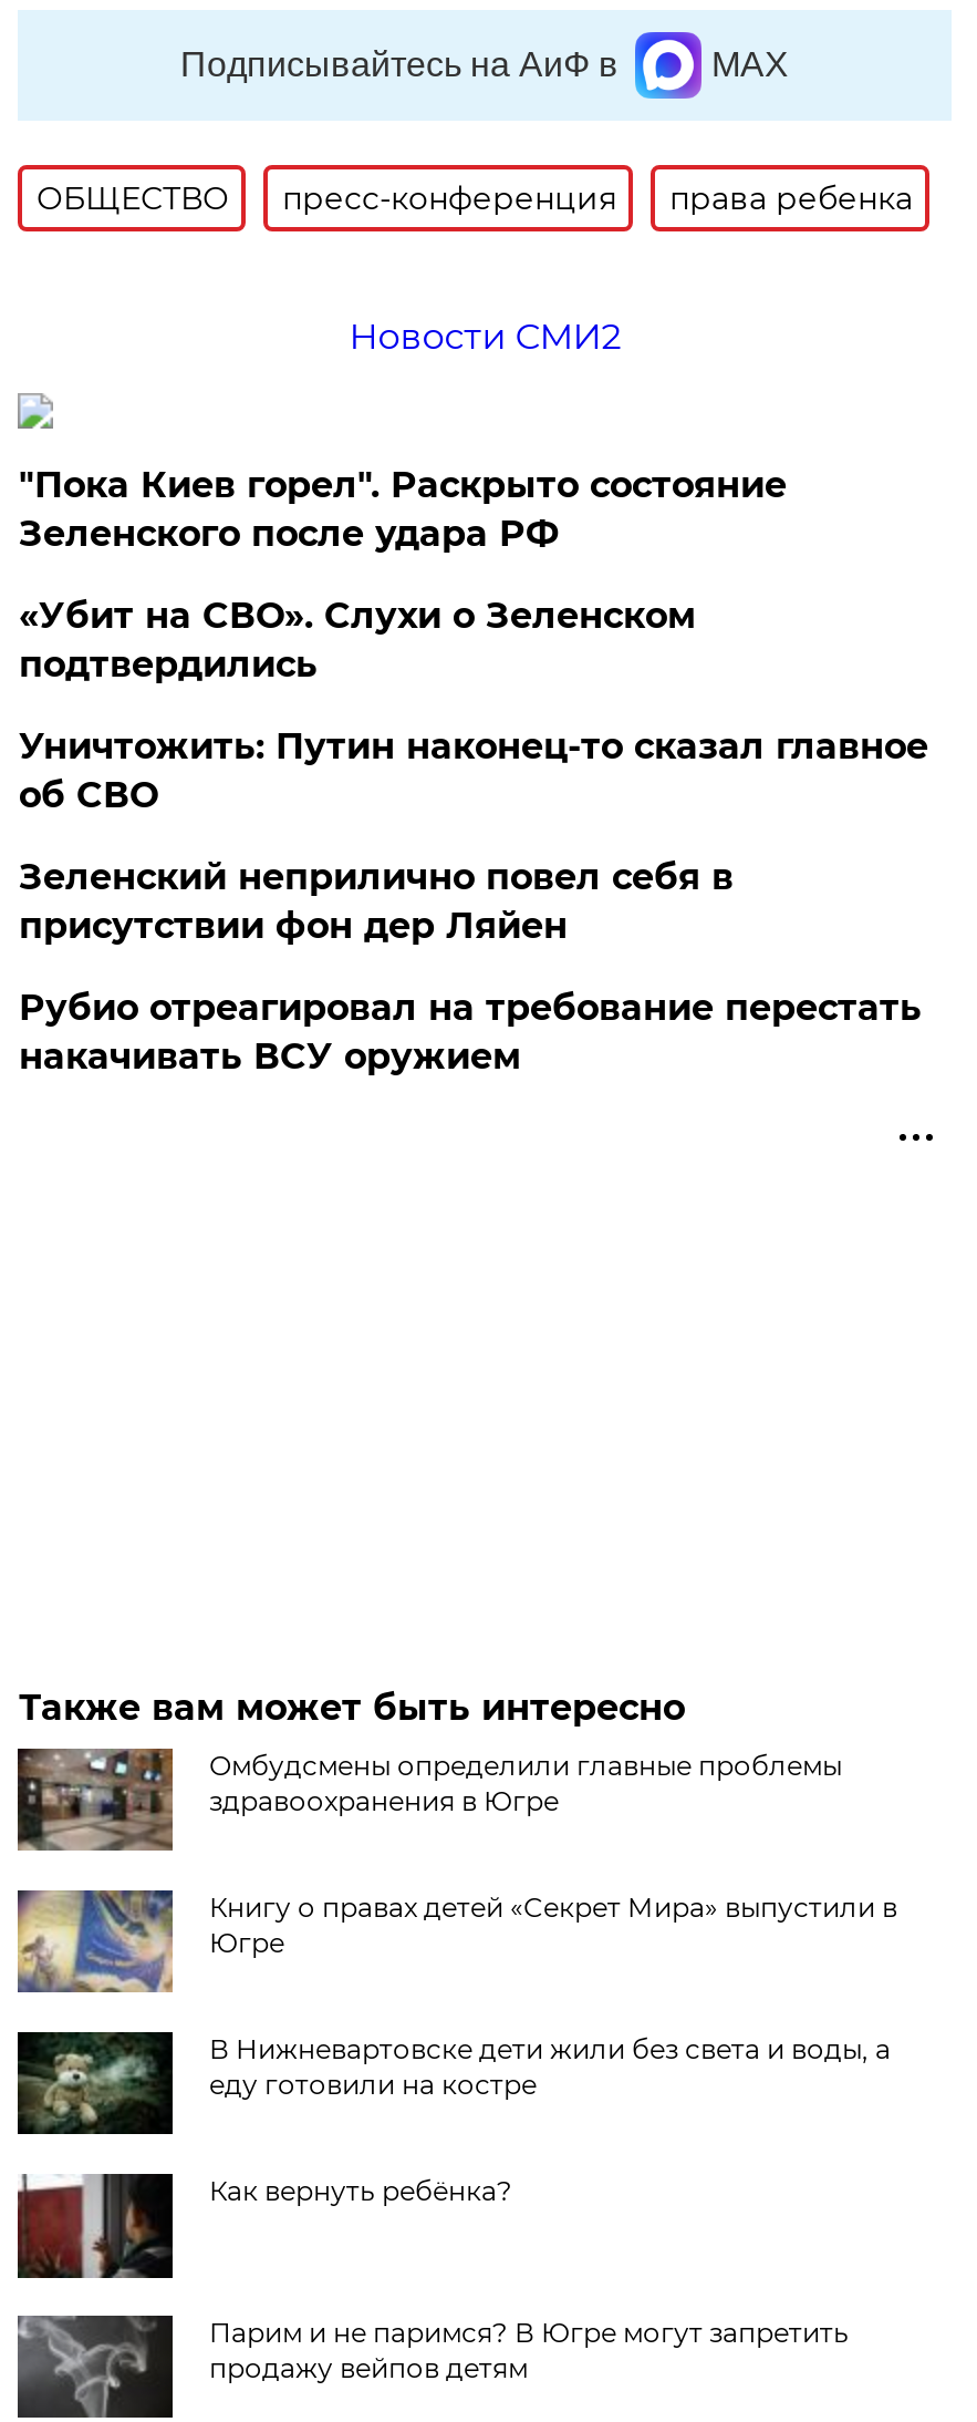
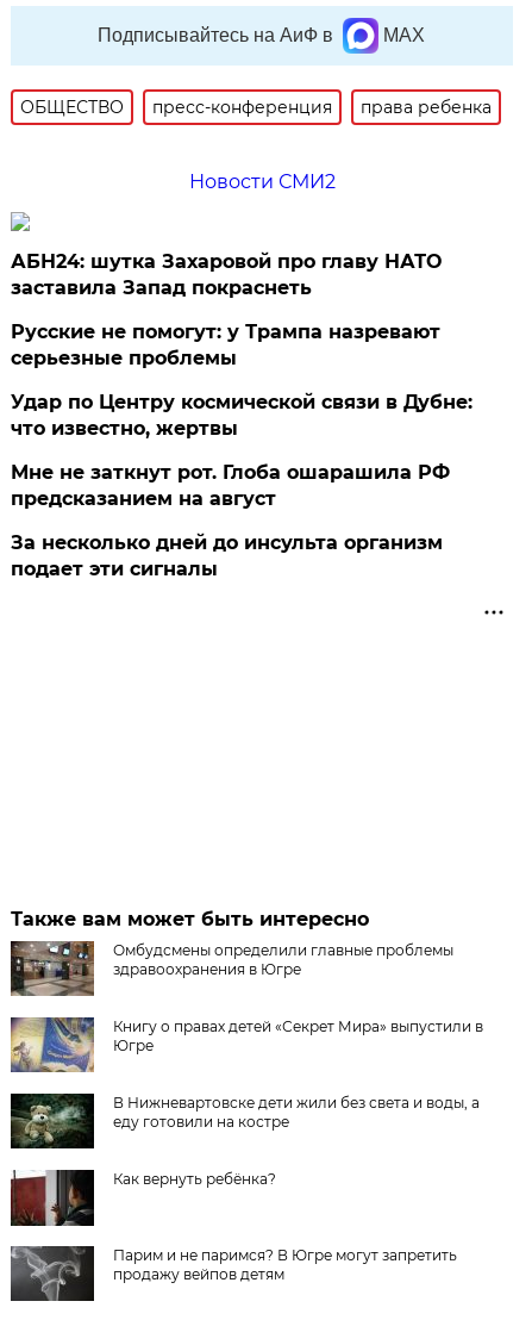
- "Пока Киев горел". Раскрыто состояние
- Зеленского после удара РФ
+ АБН24: шутка Захаровой про главу НАТО
+ заставила Запад покраснеть

- «Убит на СВО». Слухи о Зеленском
- подтвердились
+ Русские не помогут: у Трампа назревают
+ серьезные проблемы

- Уничтожить: Путин наконец-то сказал главное
- об СВО
+ Удар по Центру космической связи в Дубне:
+ что известно, жертвы

- Зеленский неприлично повел cебя в
- присутствии фон дер Ляйен
+ Мне не заткнут рот. Глоба ошарашила РФ
+ предсказанием на август

- Рубио отреагировал на требование перестать
- накачивать ВСУ оружием
+ За несколько дней до инсульта организм
+ подает эти сигналы
